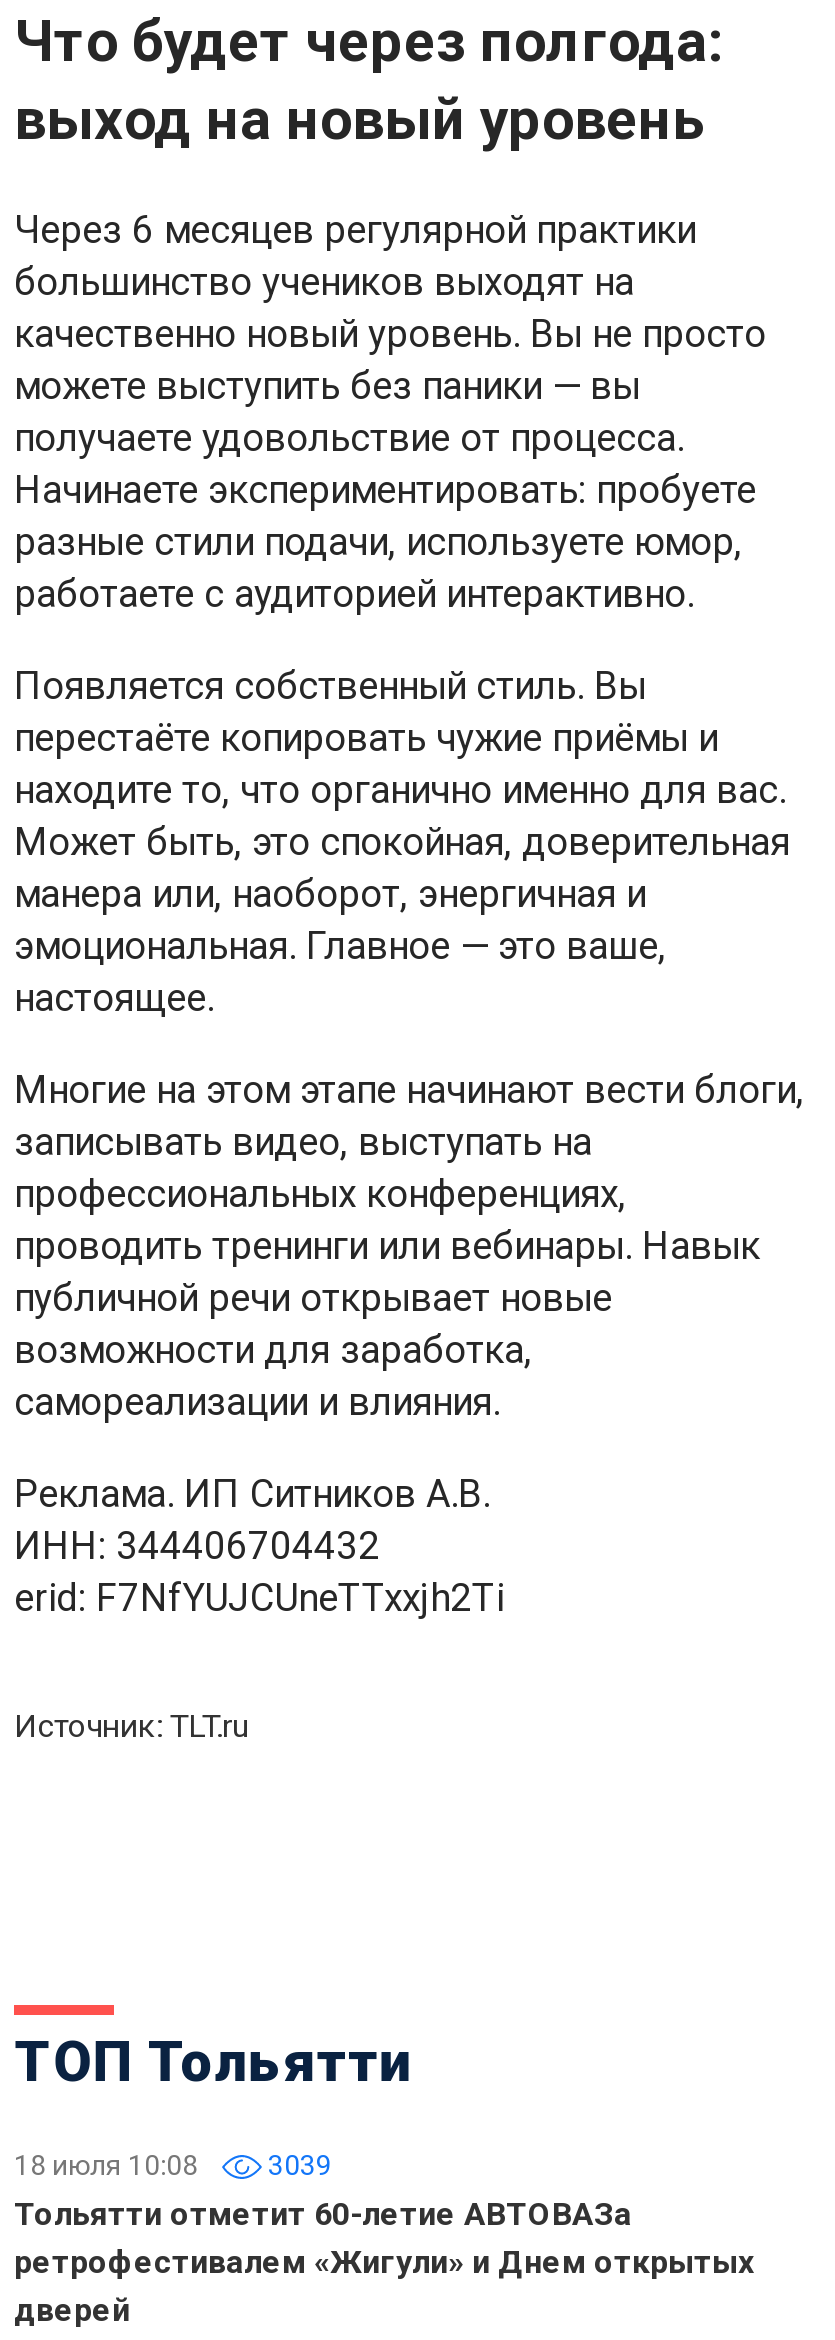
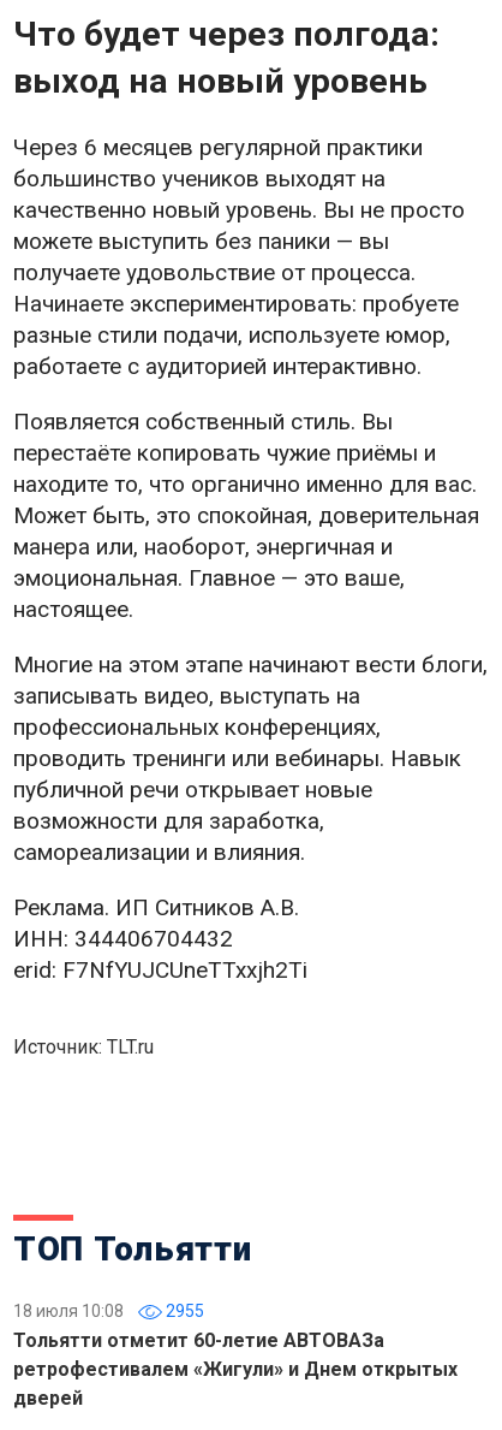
- 18 июля 10:08 3039
+ 18 июля 10:08 2955
